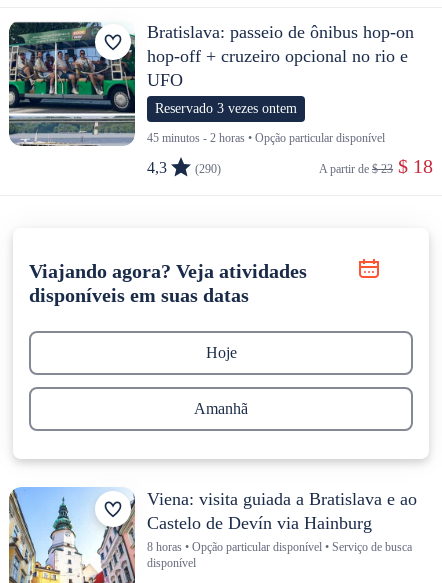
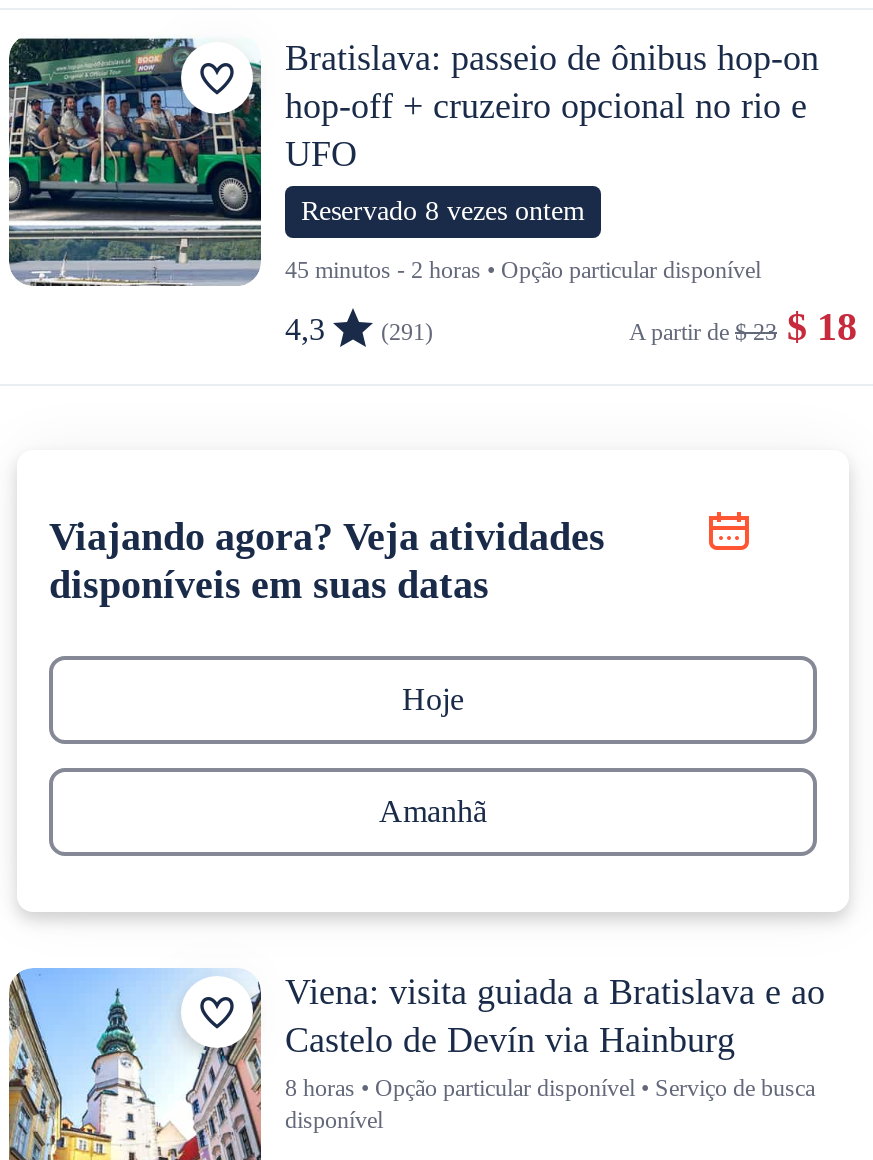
- Reservado 3 vezes ontem
+ Reservado 8 vezes ontem

- 4,3 (290)
+ 4,3 (291)
